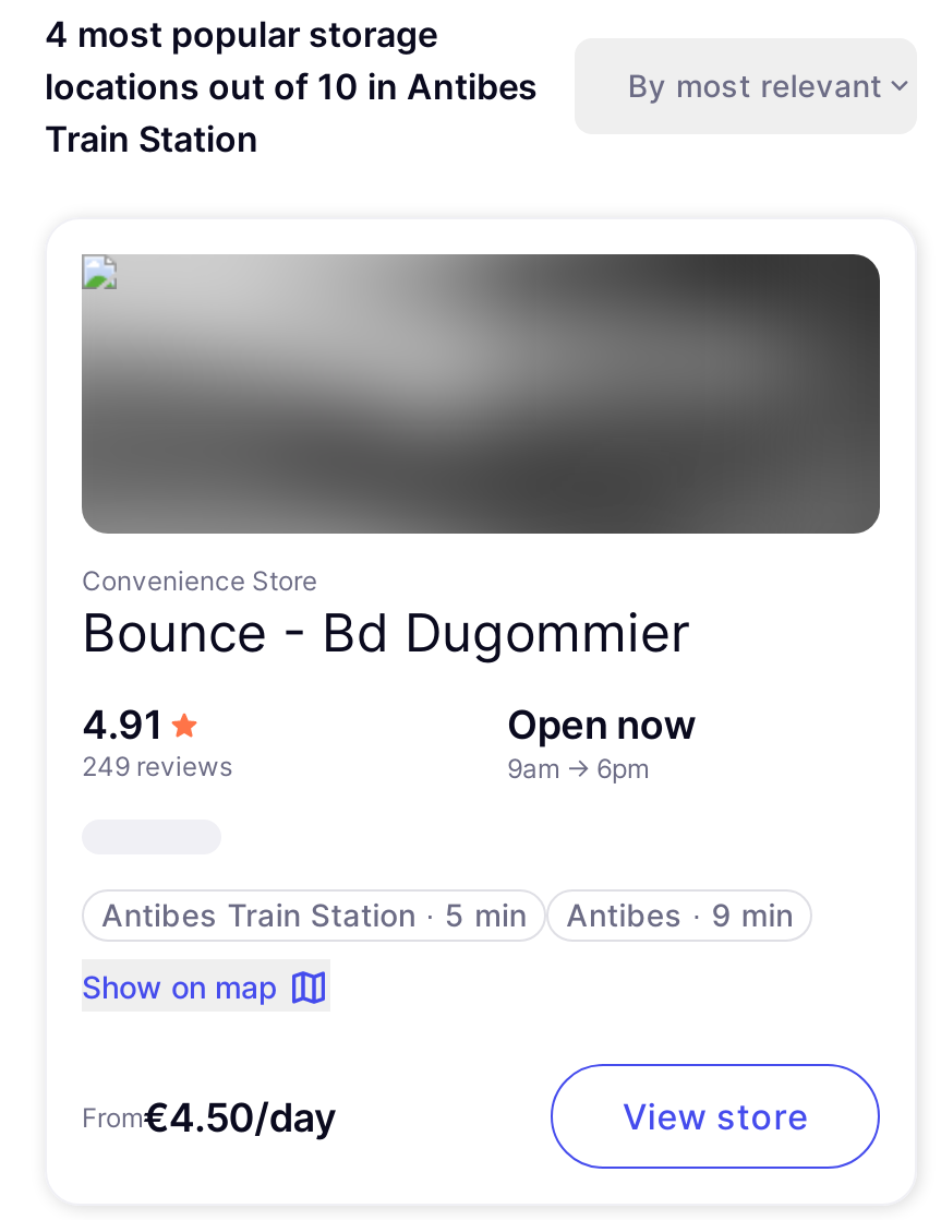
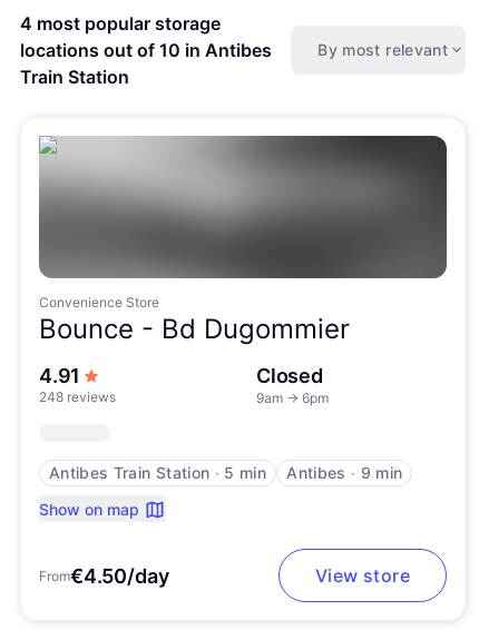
- Open now
+ Closed

- 249 reviews
+ 248 reviews
